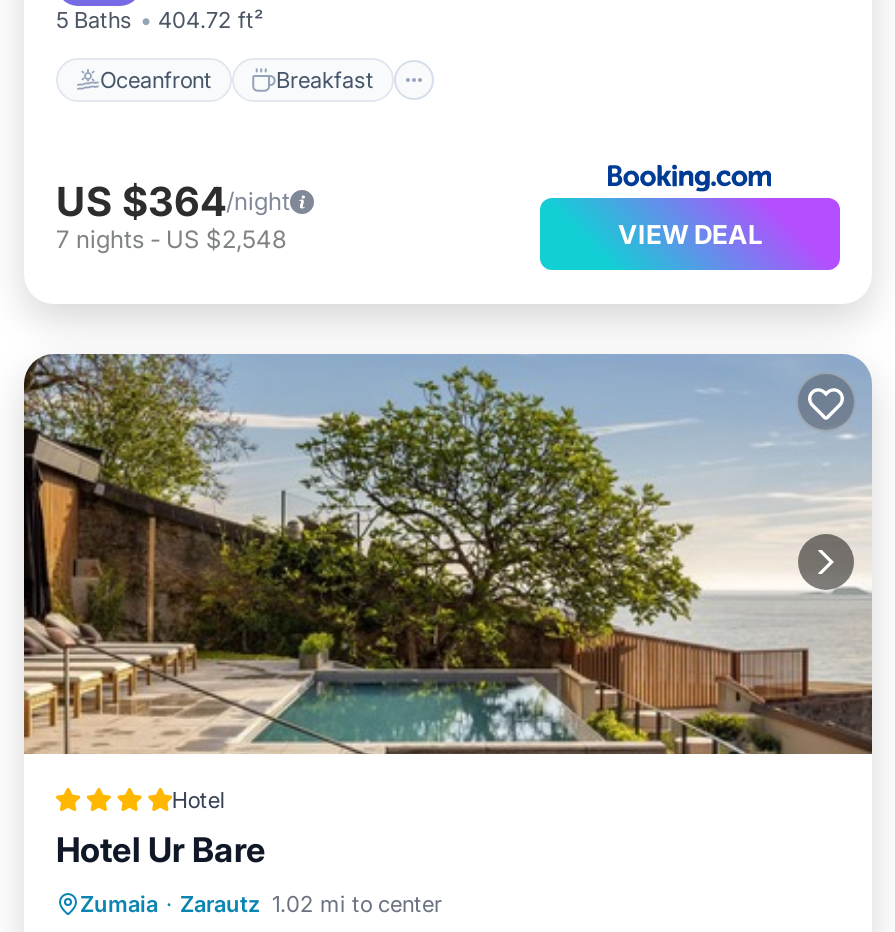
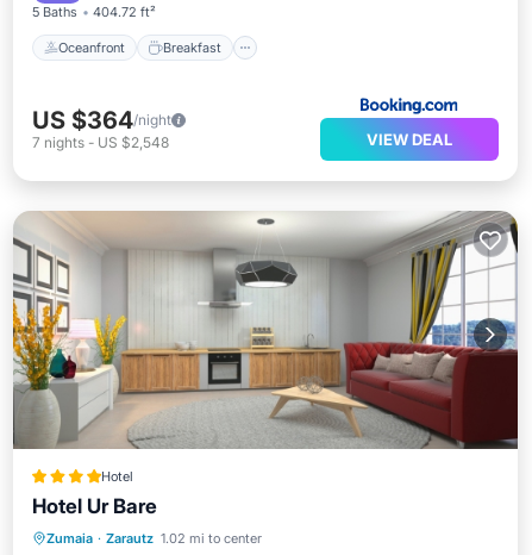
- [image]
+ [image]
